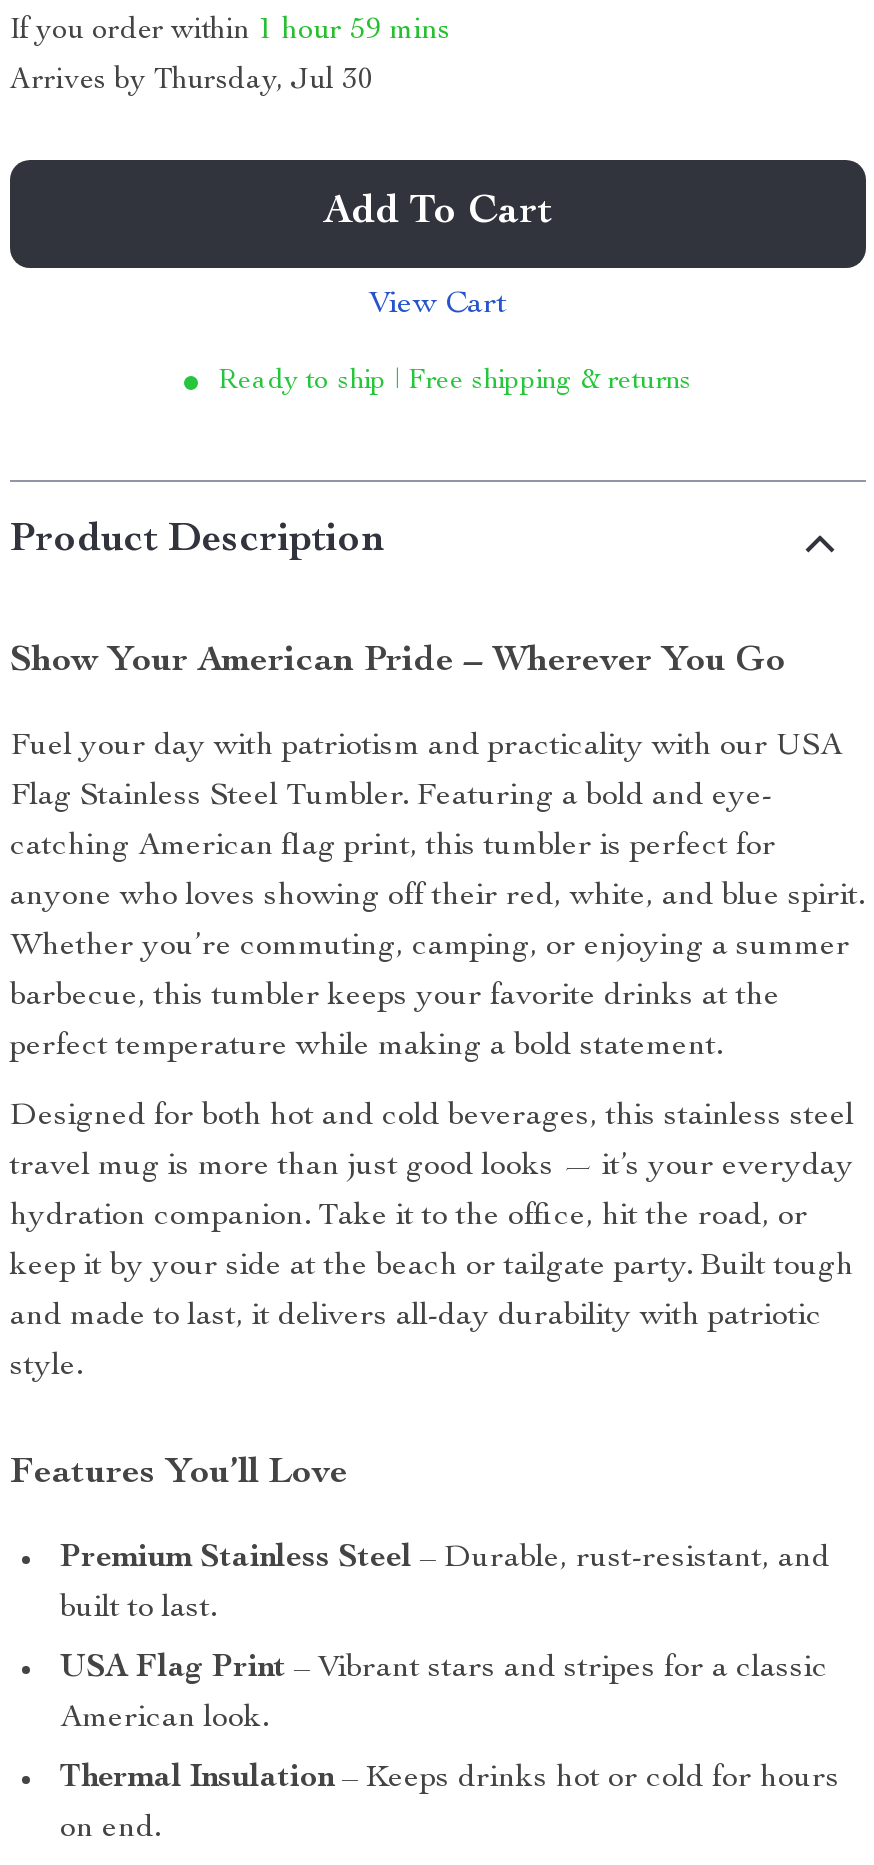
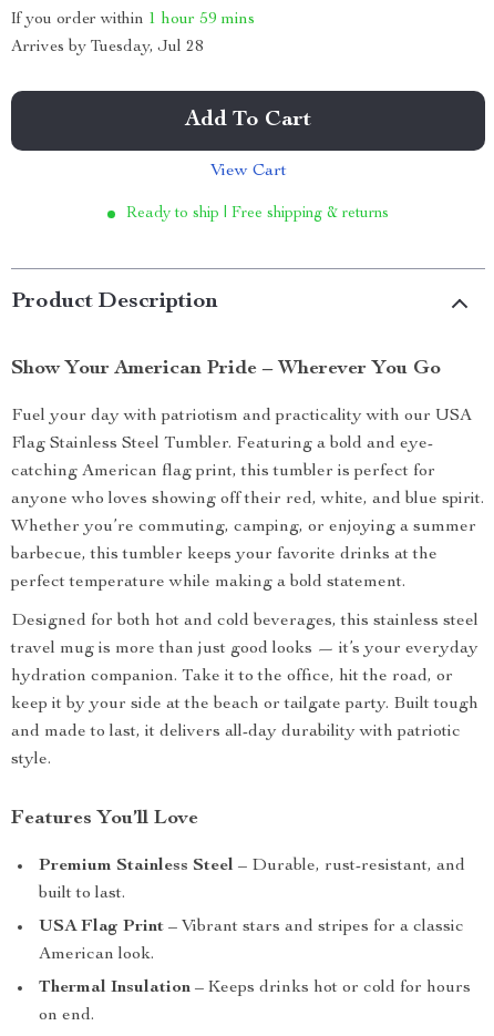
- Arrives by Thursday, Jul 30
+ Arrives by Tuesday, Jul 28
